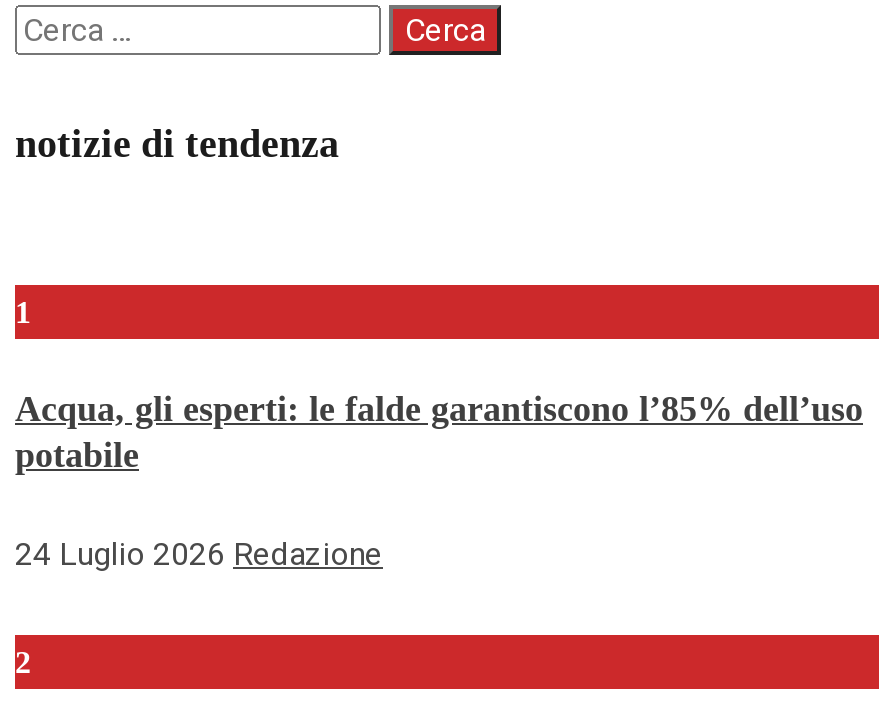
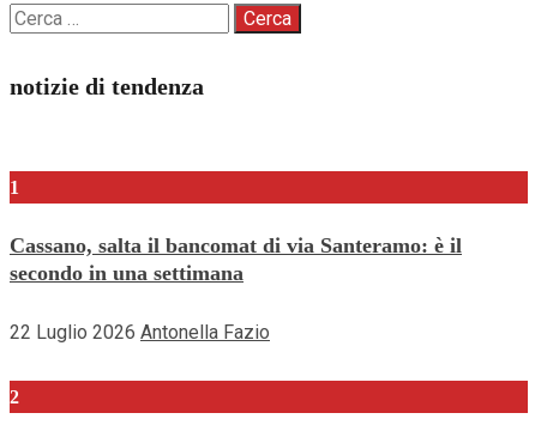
- Acqua, gli esperti: le falde garantiscono l’85% dell’uso
- potabile
+ Cassano, salta il bancomat di via Santeramo: è il
+ secondo in una settimana

- 24 Luglio 2026 Redazione
+ 22 Luglio 2026 Antonella Fazio
